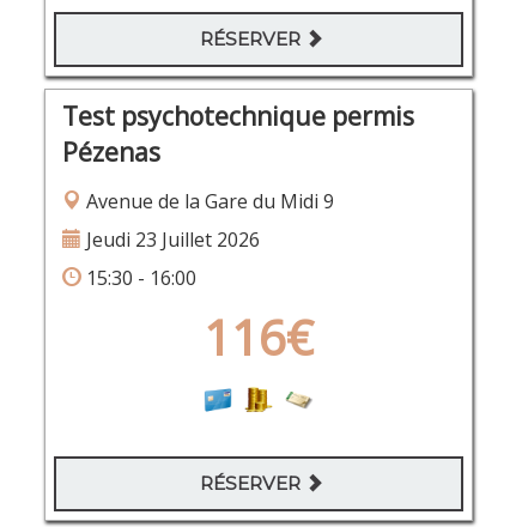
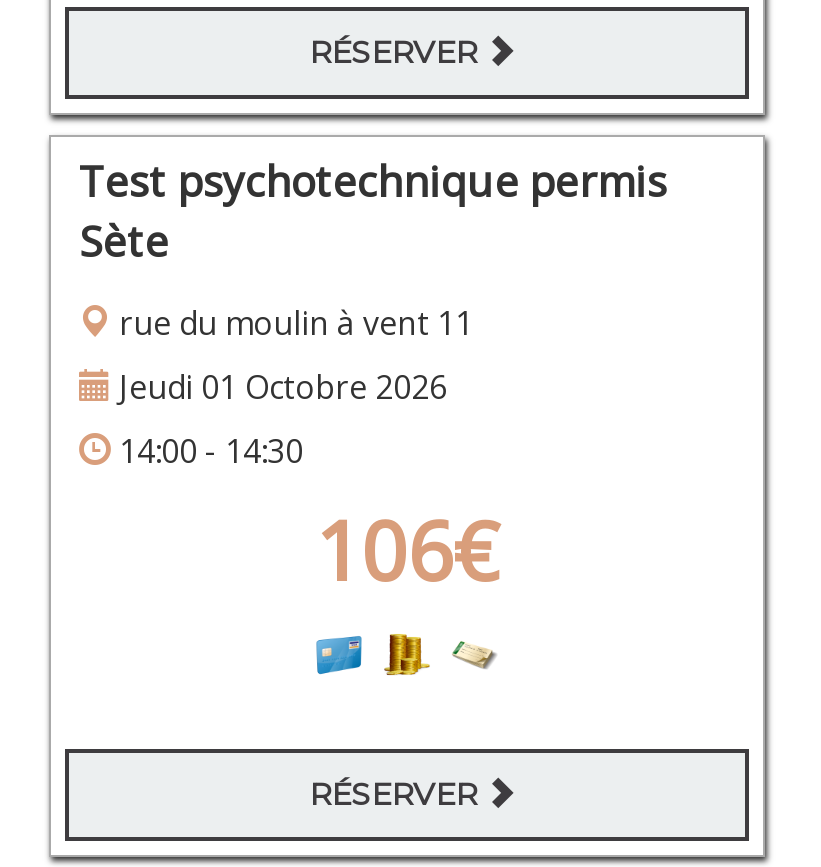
- Pézenas
+ Sète

- Avenue de la Gare du Midi 9
+ rue du moulin à vent 11

- Jeudi 23 Juillet 2026
+ Jeudi 01 Octobre 2026

- 15:30 - 16:00
- 116€
+ 14:00 - 14:30
+ 106€
